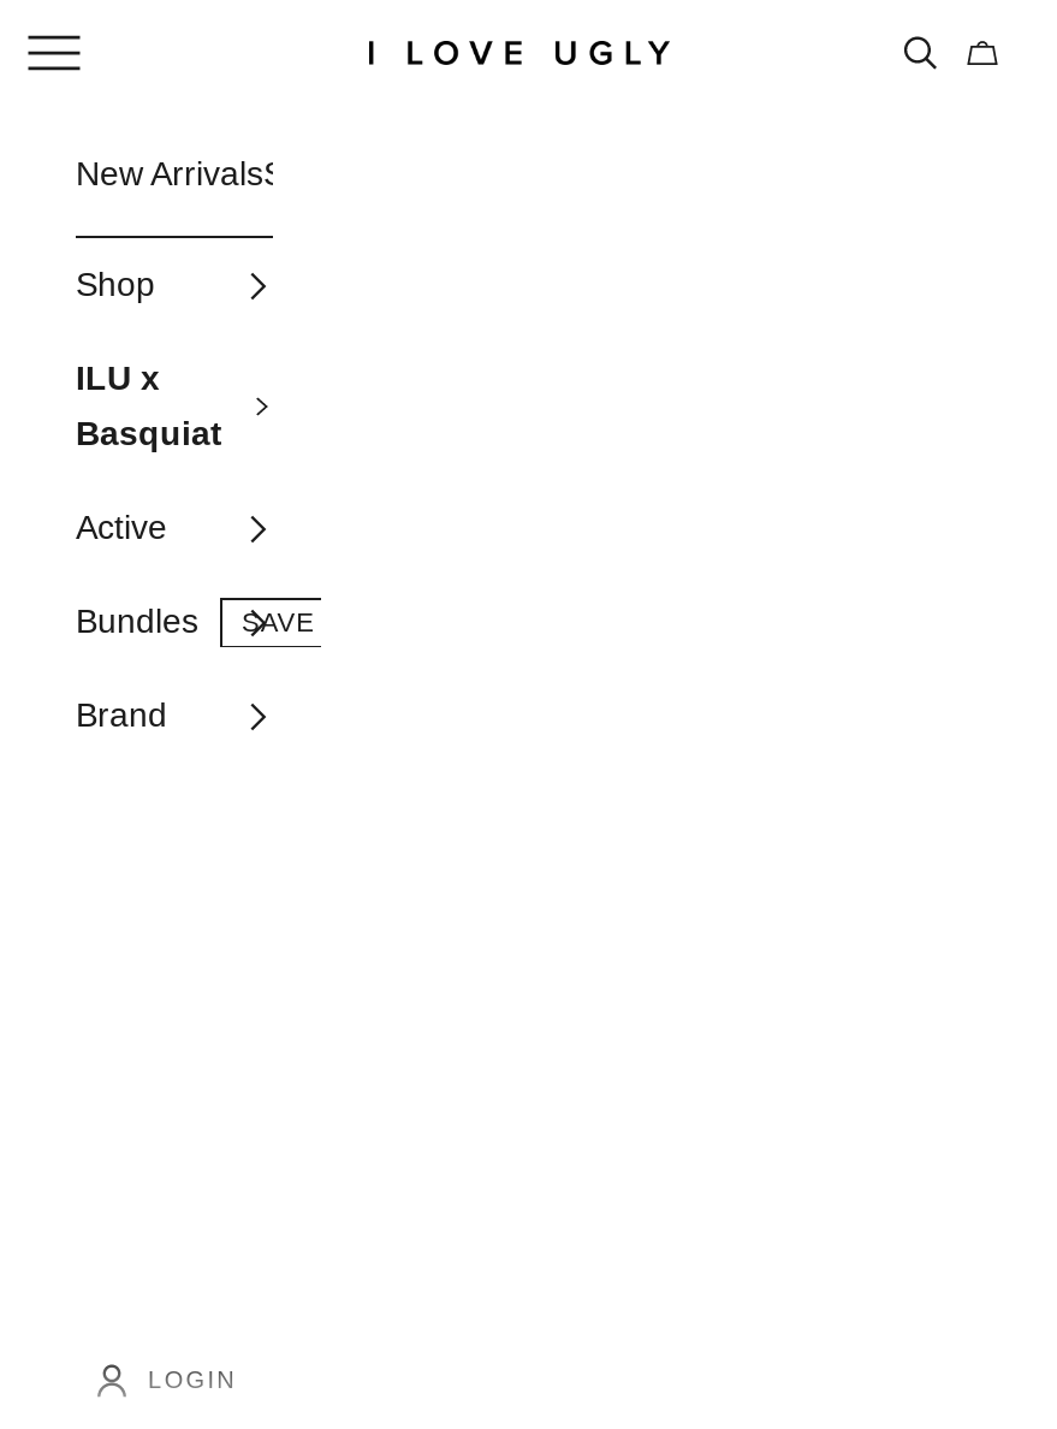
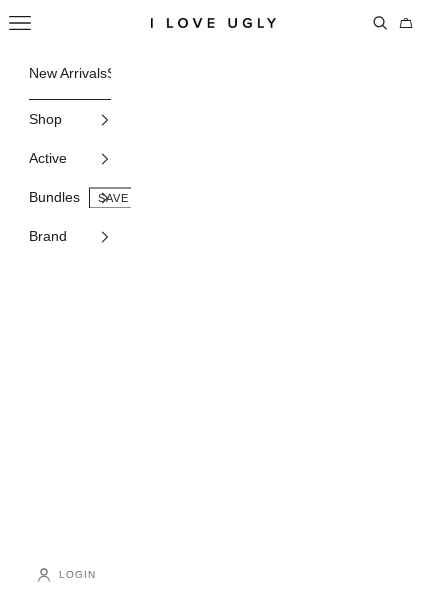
- ILU x
- Basquiat

moved up: Active | Bundles | Brand
